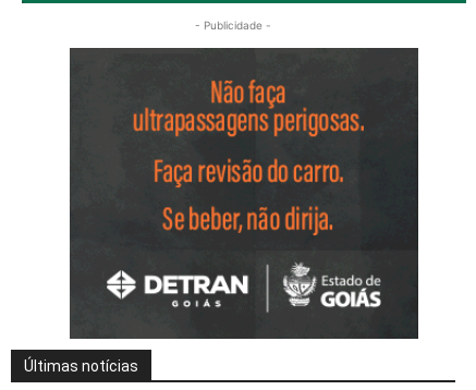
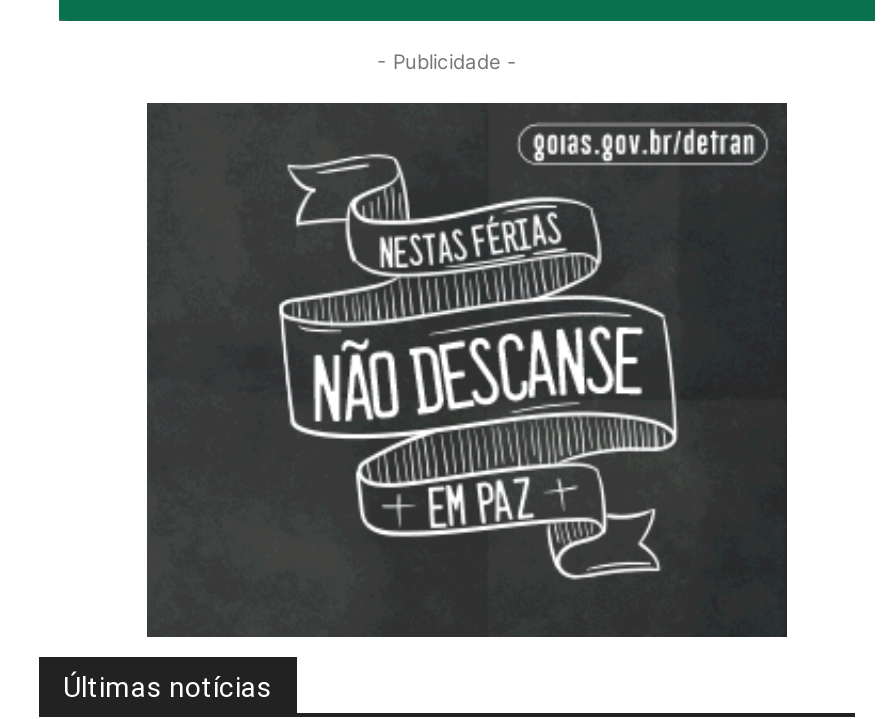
- [image]
+ [image]
